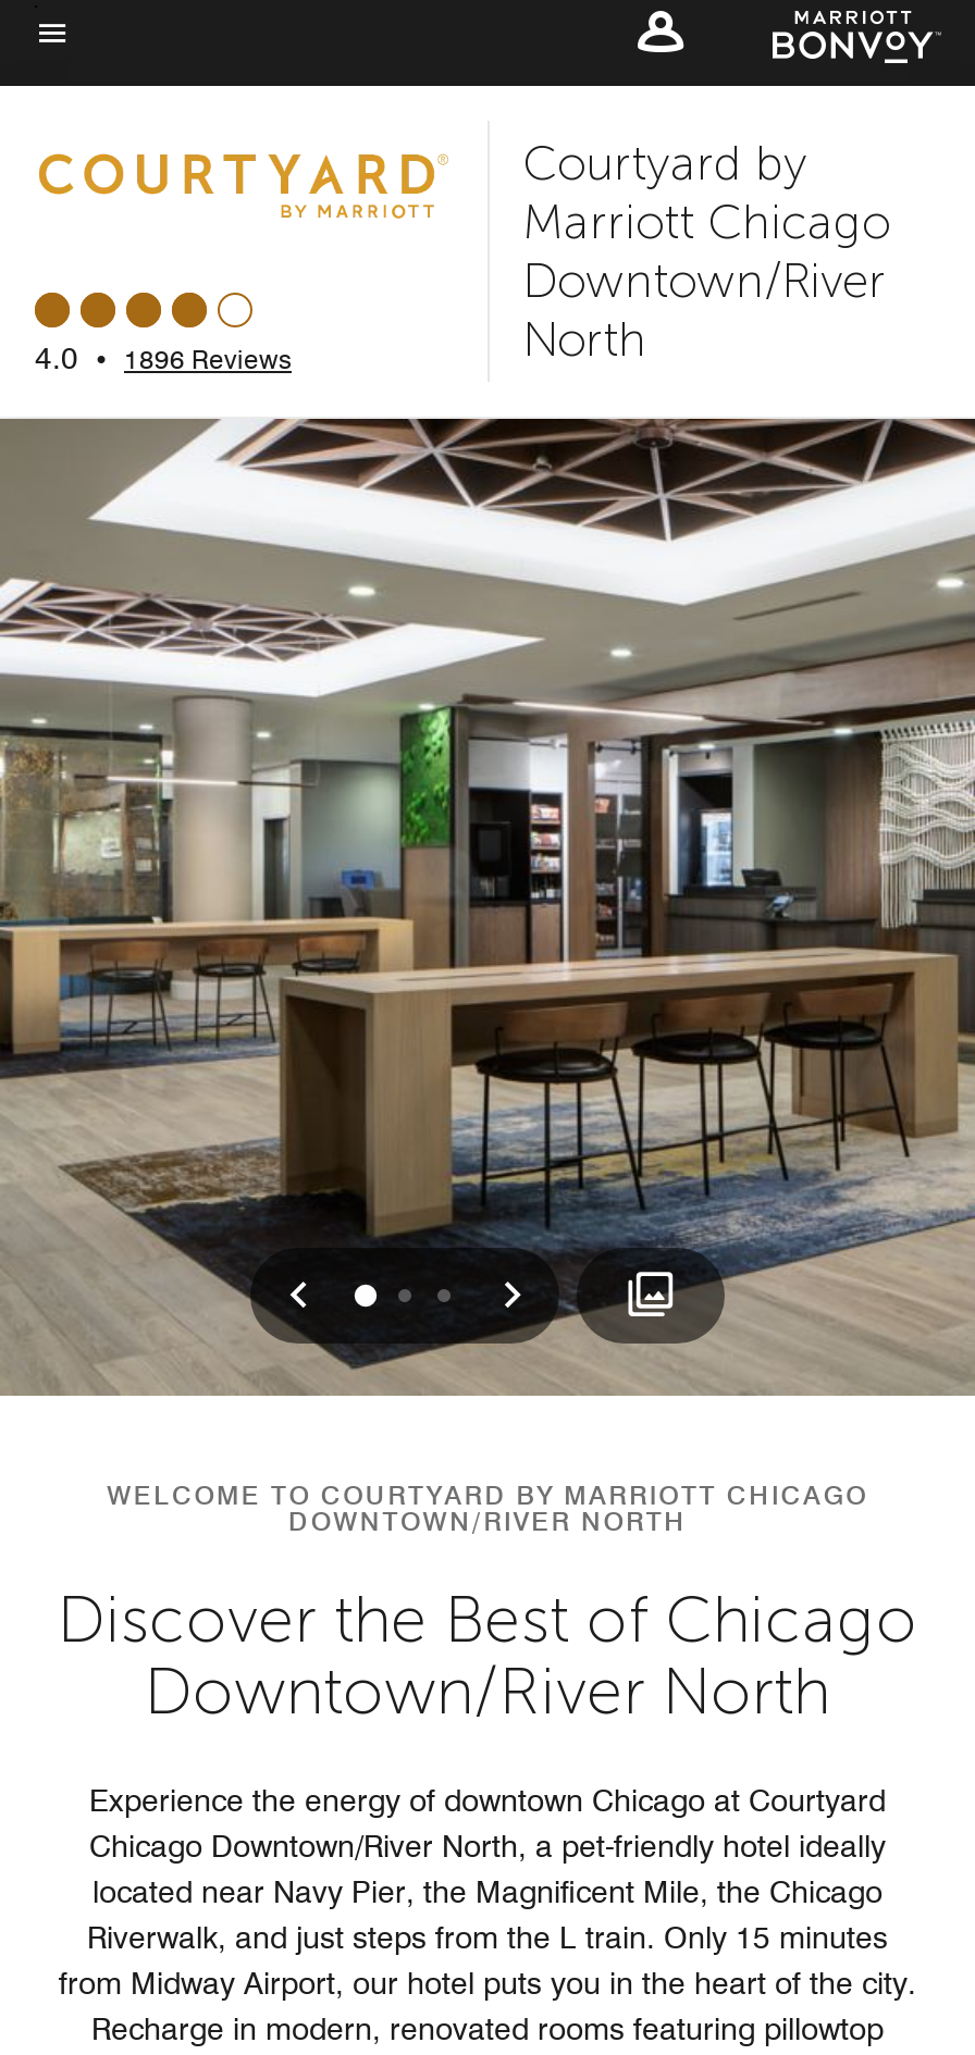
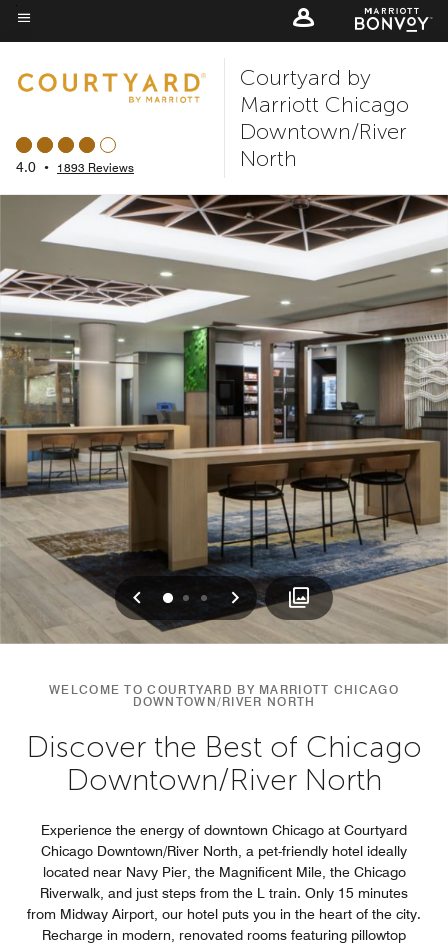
- 4.0 • 1896 Reviews
+ 4.0 • 1893 Reviews
